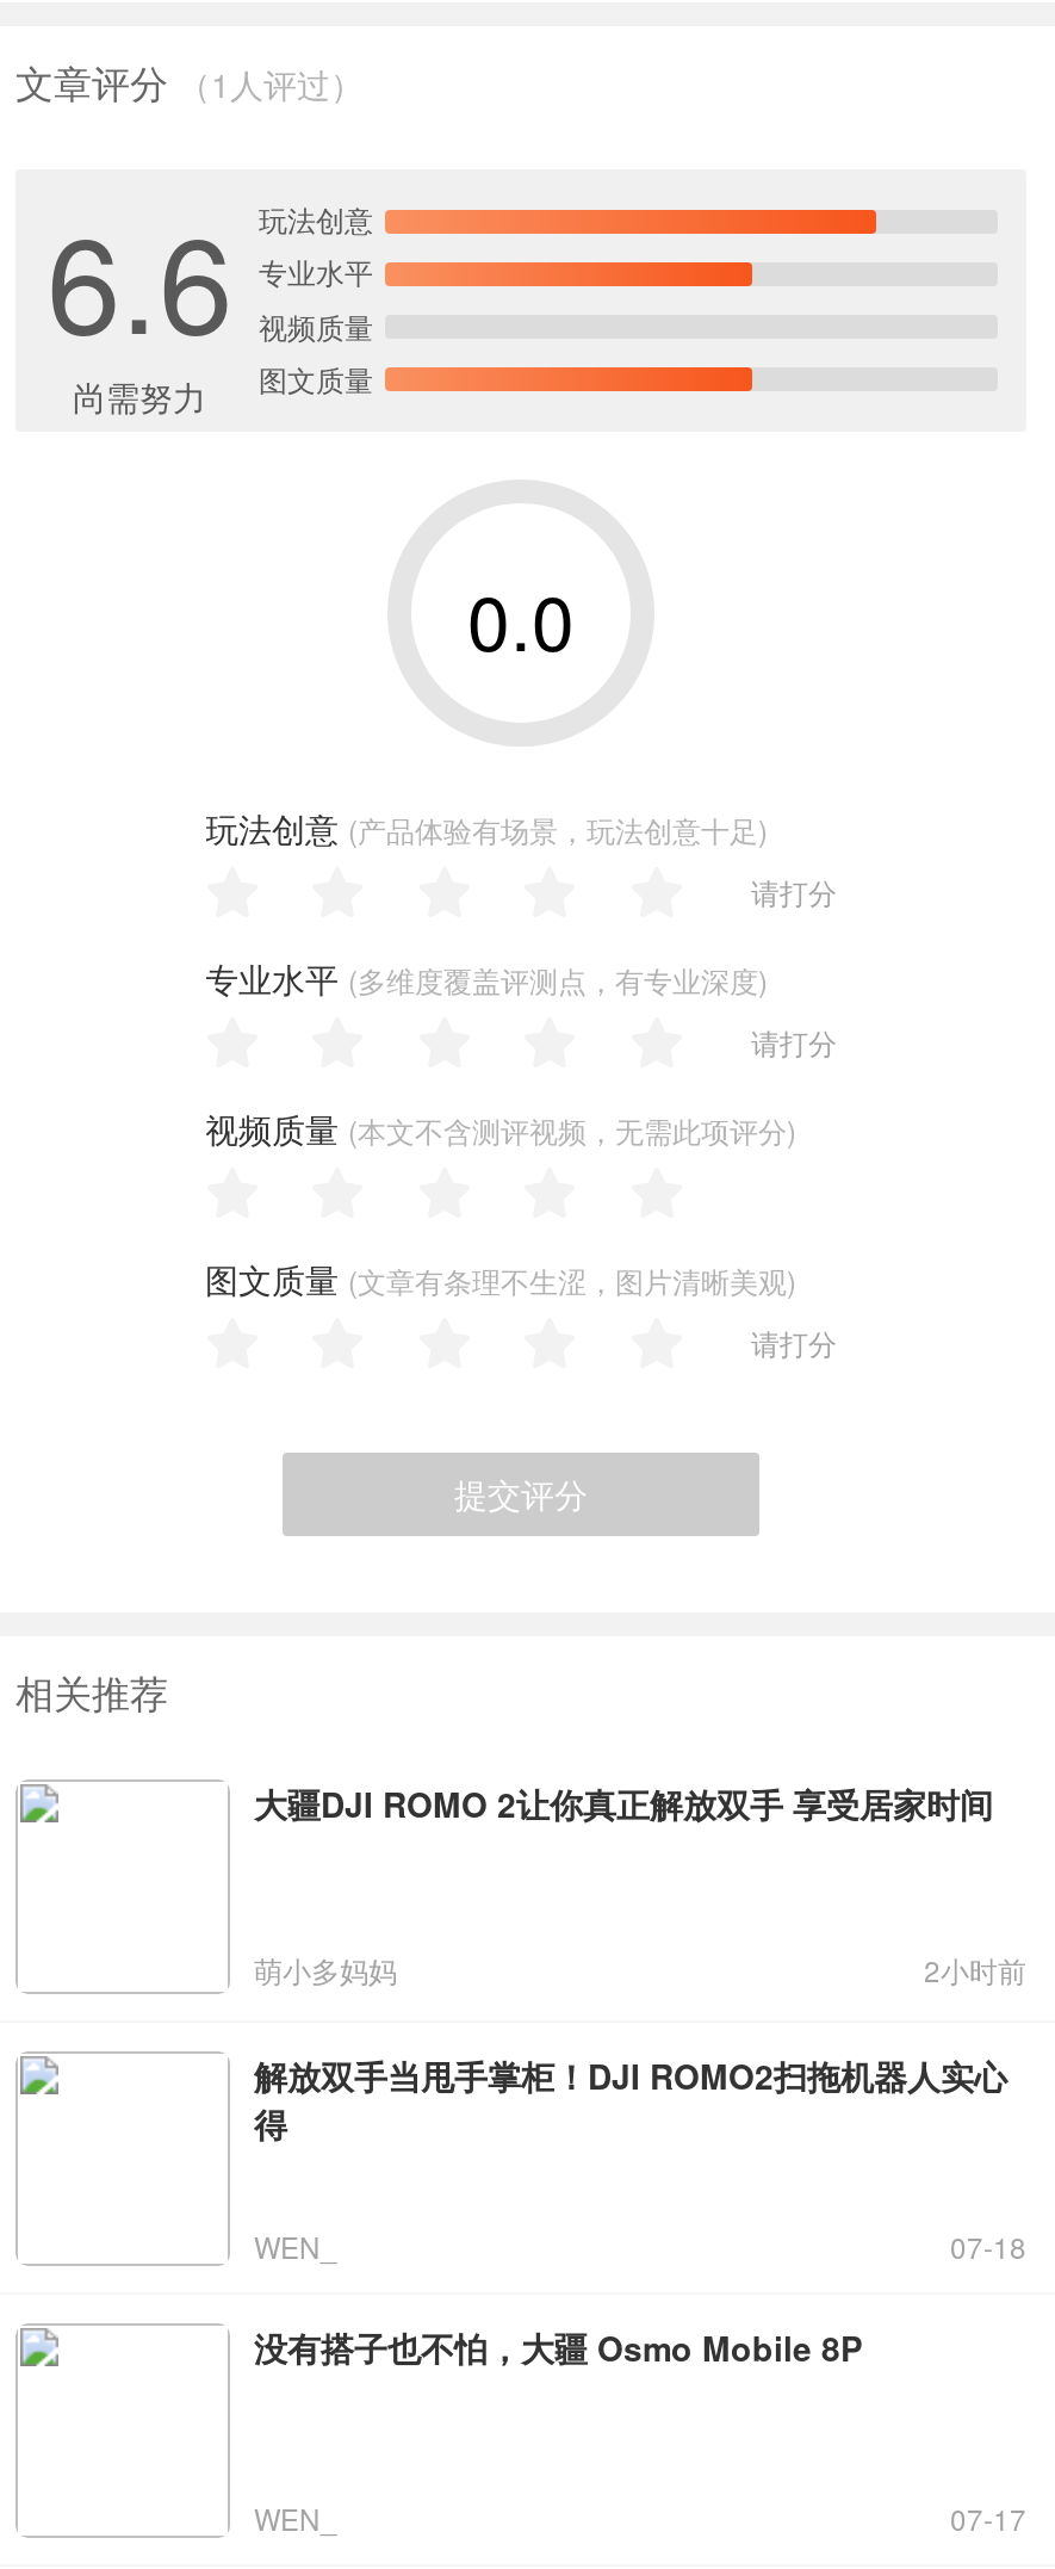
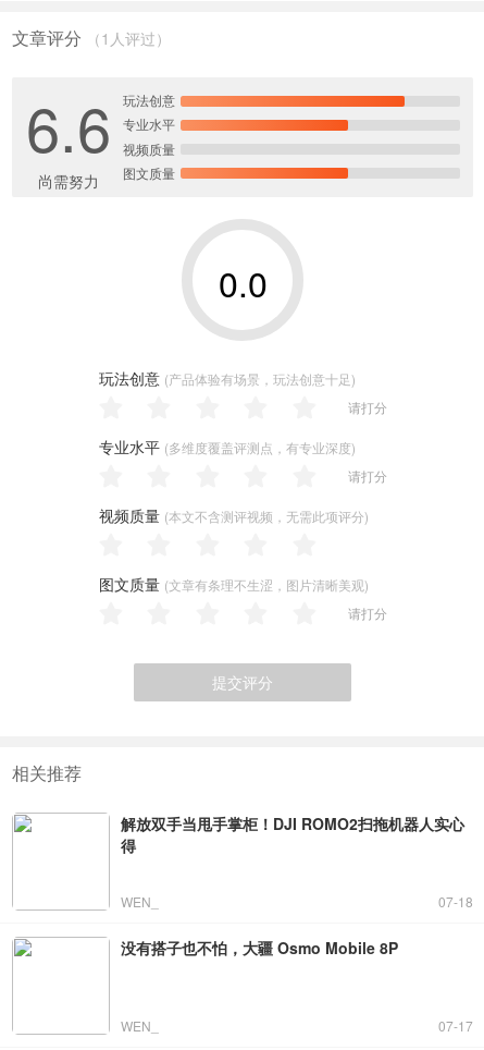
- 大疆DJI ROMO 2让你真正解放双手 享受居家时间

- 萌小多妈妈
- 2小时前
